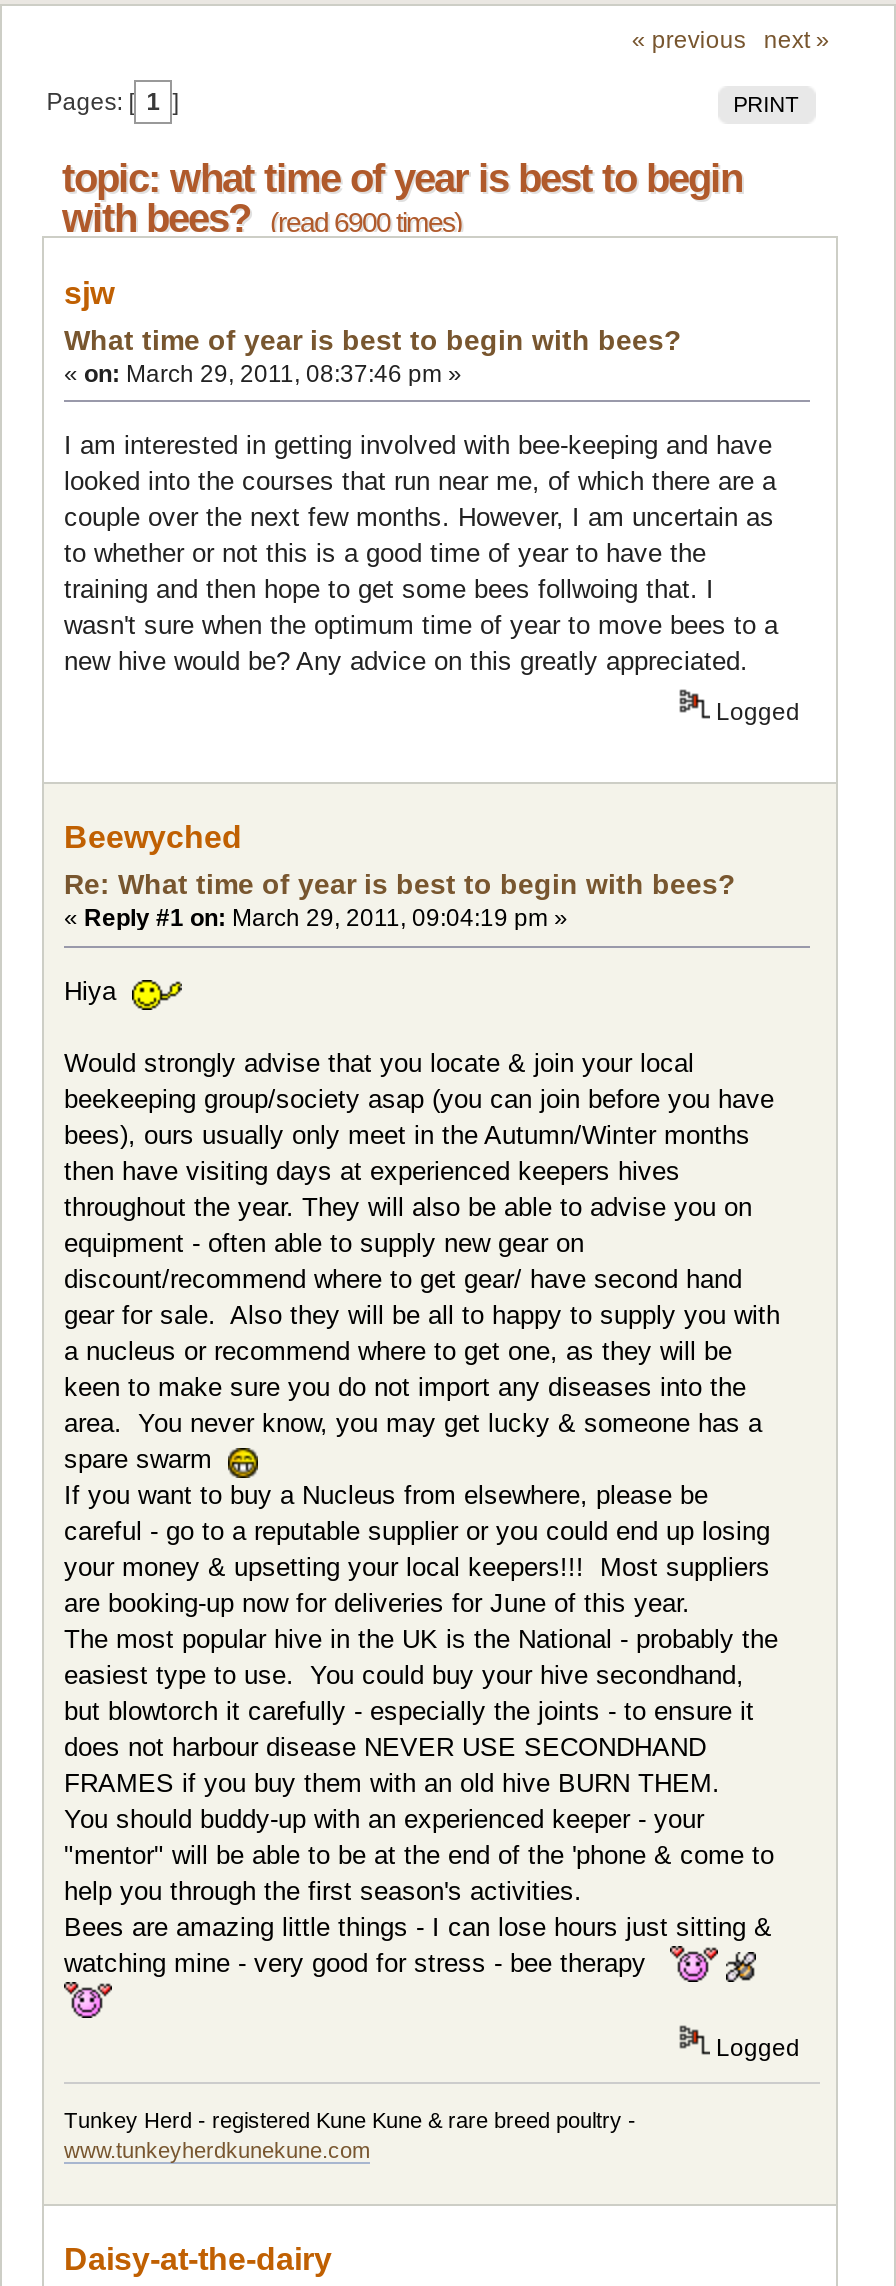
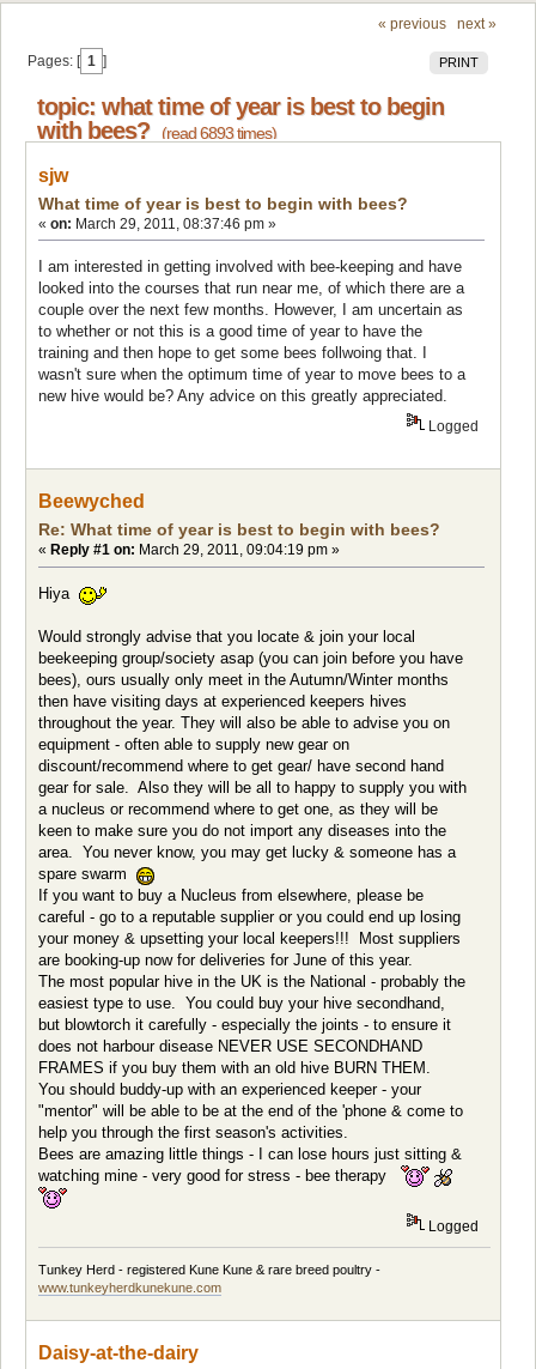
- with bees? (read 6900 times)
+ with bees? (read 6893 times)
